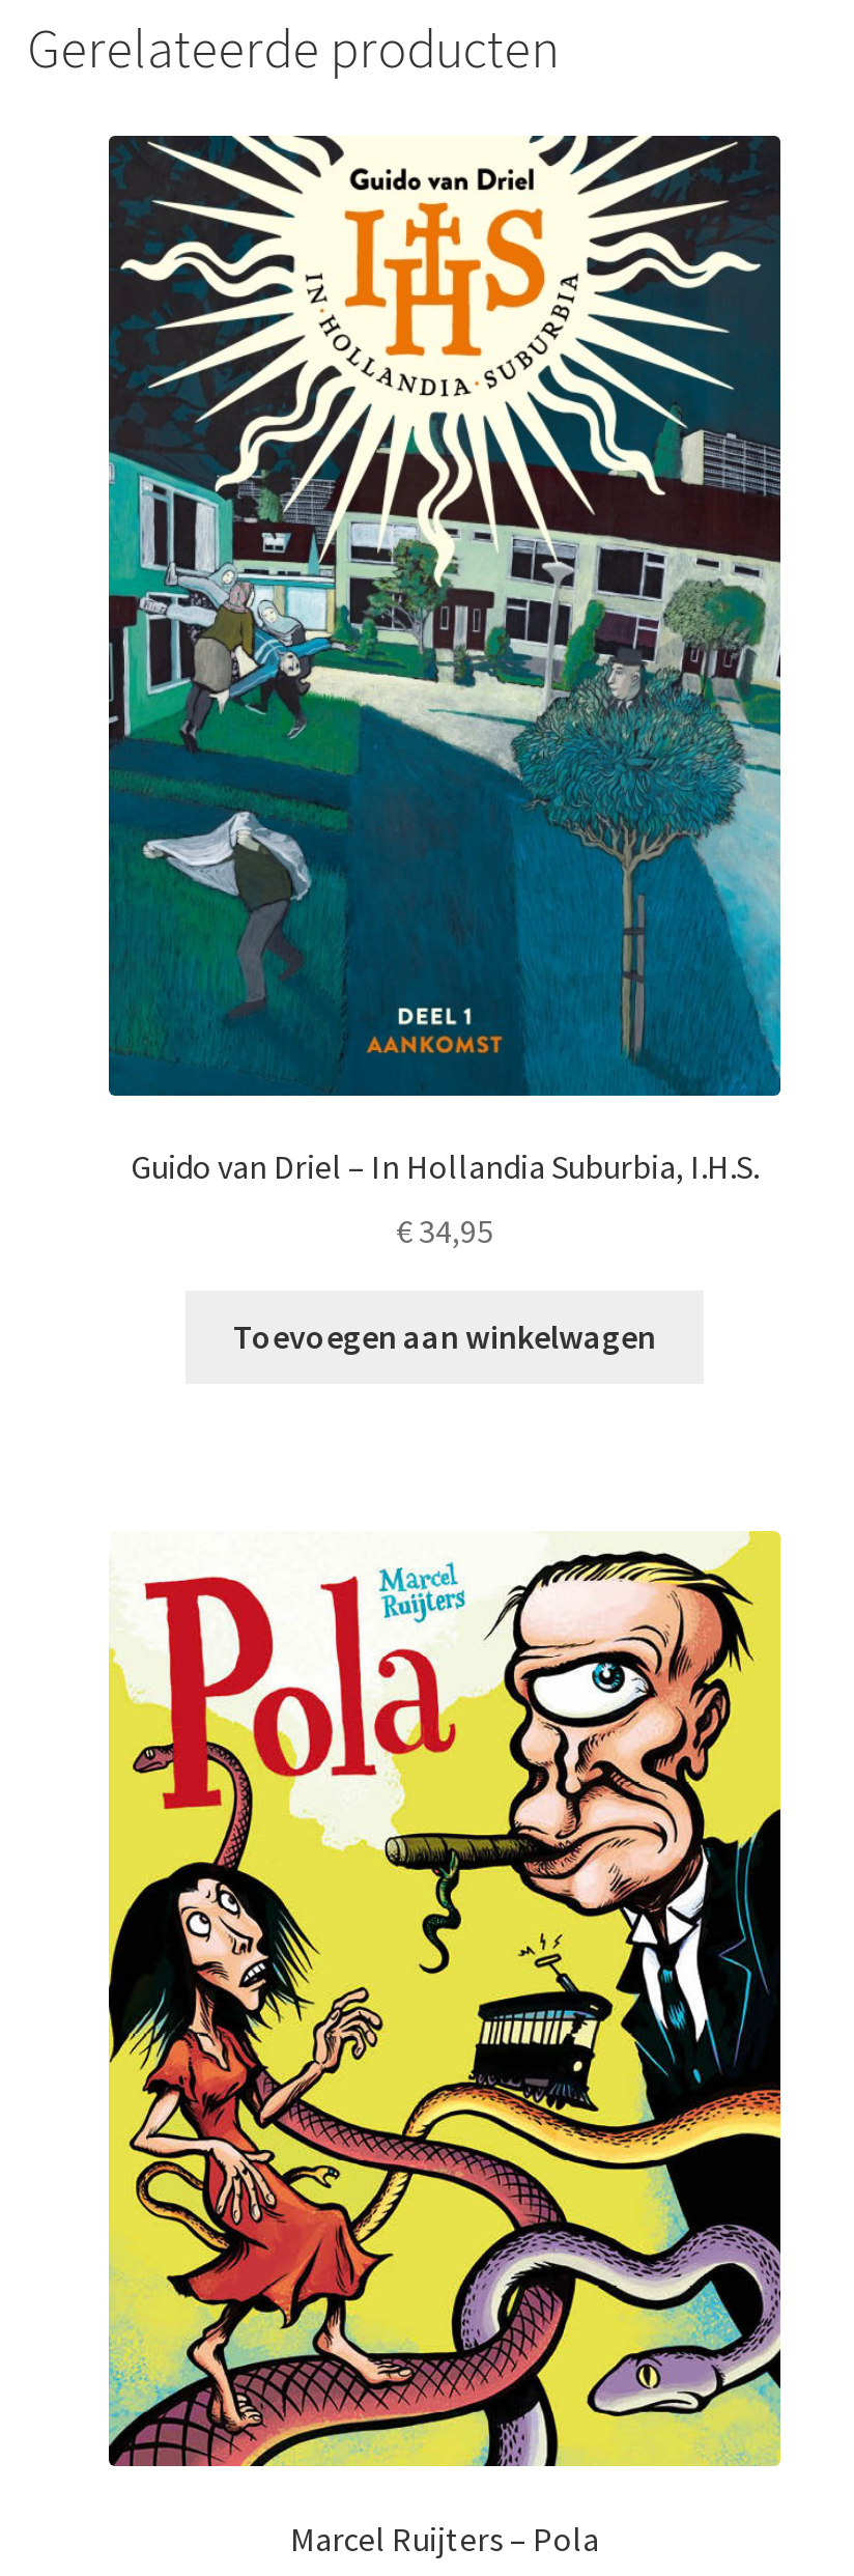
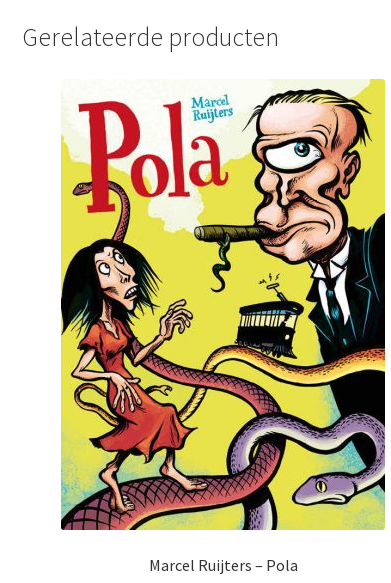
- [image]
- Guido van Driel – In Hollandia Suburbia, I.H.S.
- €34,95
- Toevoegen aan winkelwagen
